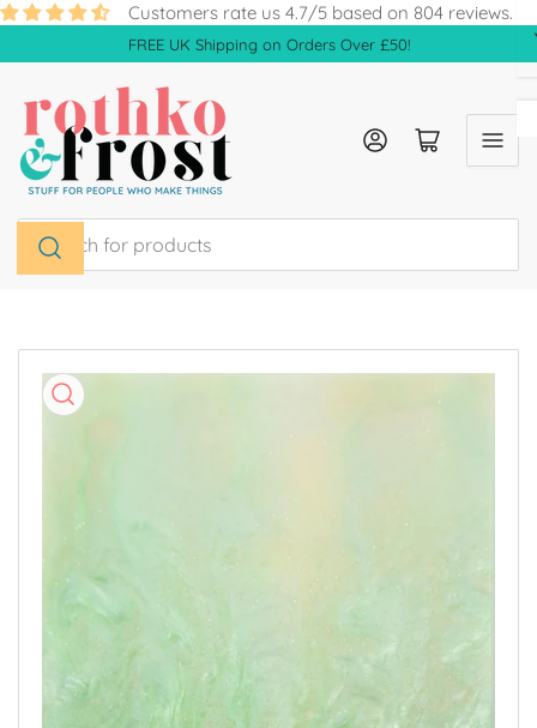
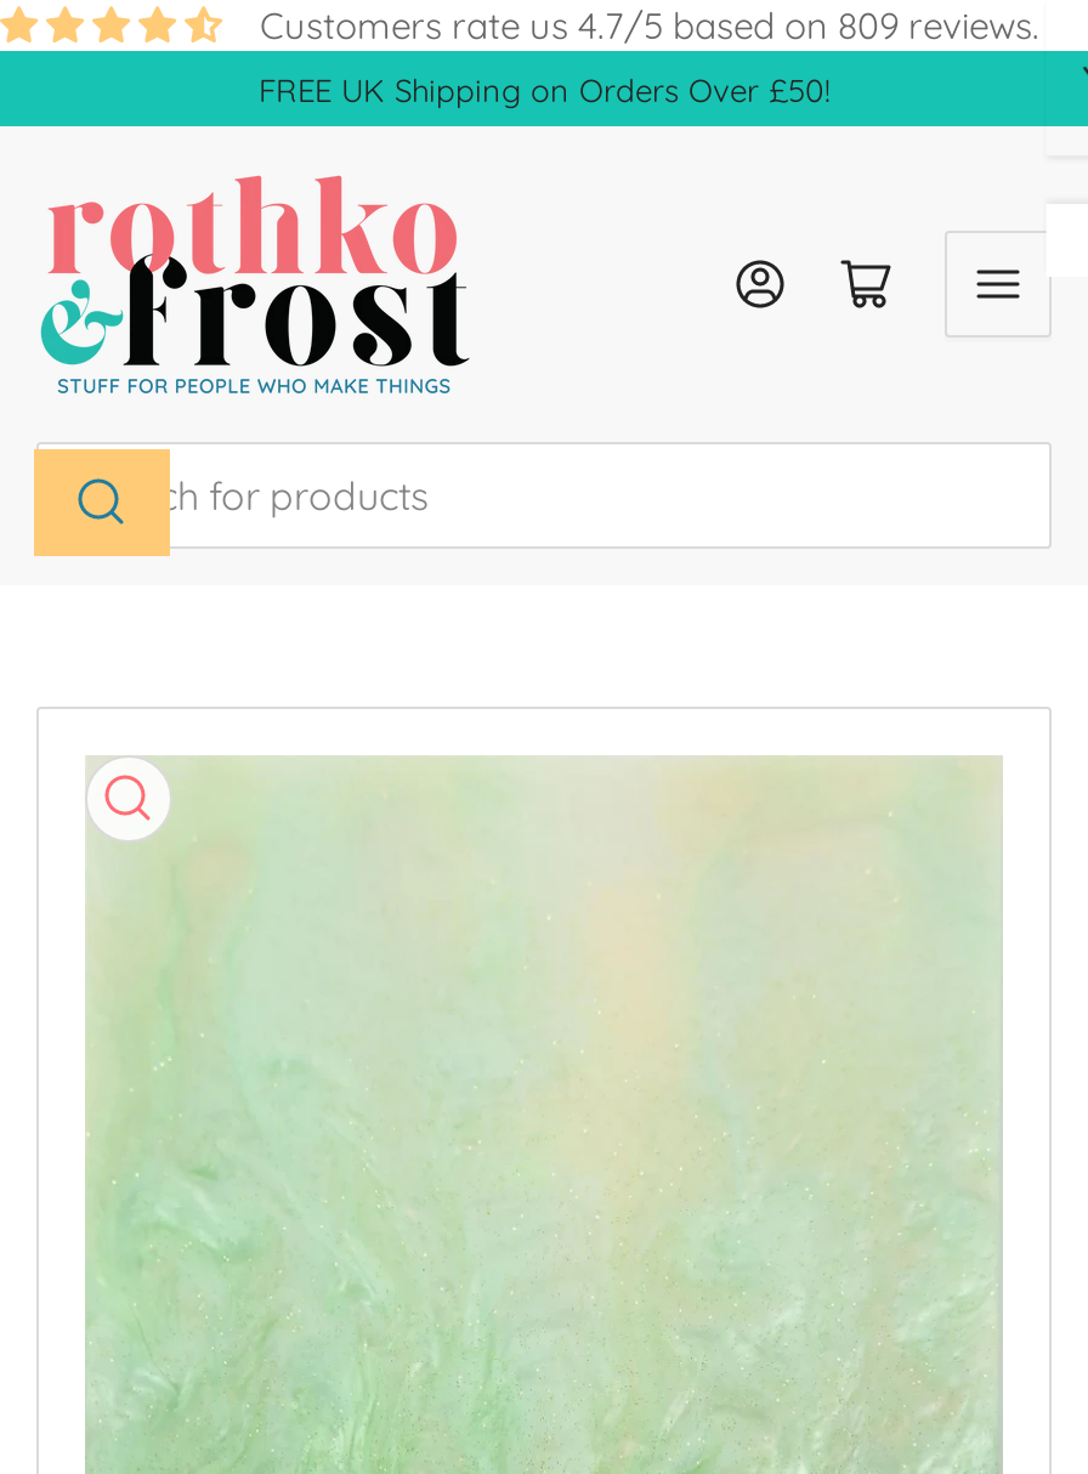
- Customers rate us 4.7/5 based on 804 reviews.
+ Customers rate us 4.7/5 based on 809 reviews.
